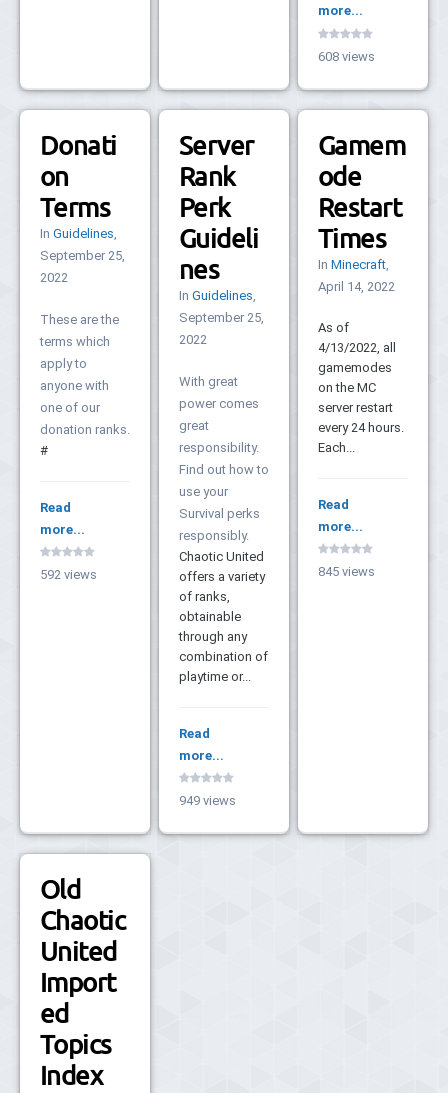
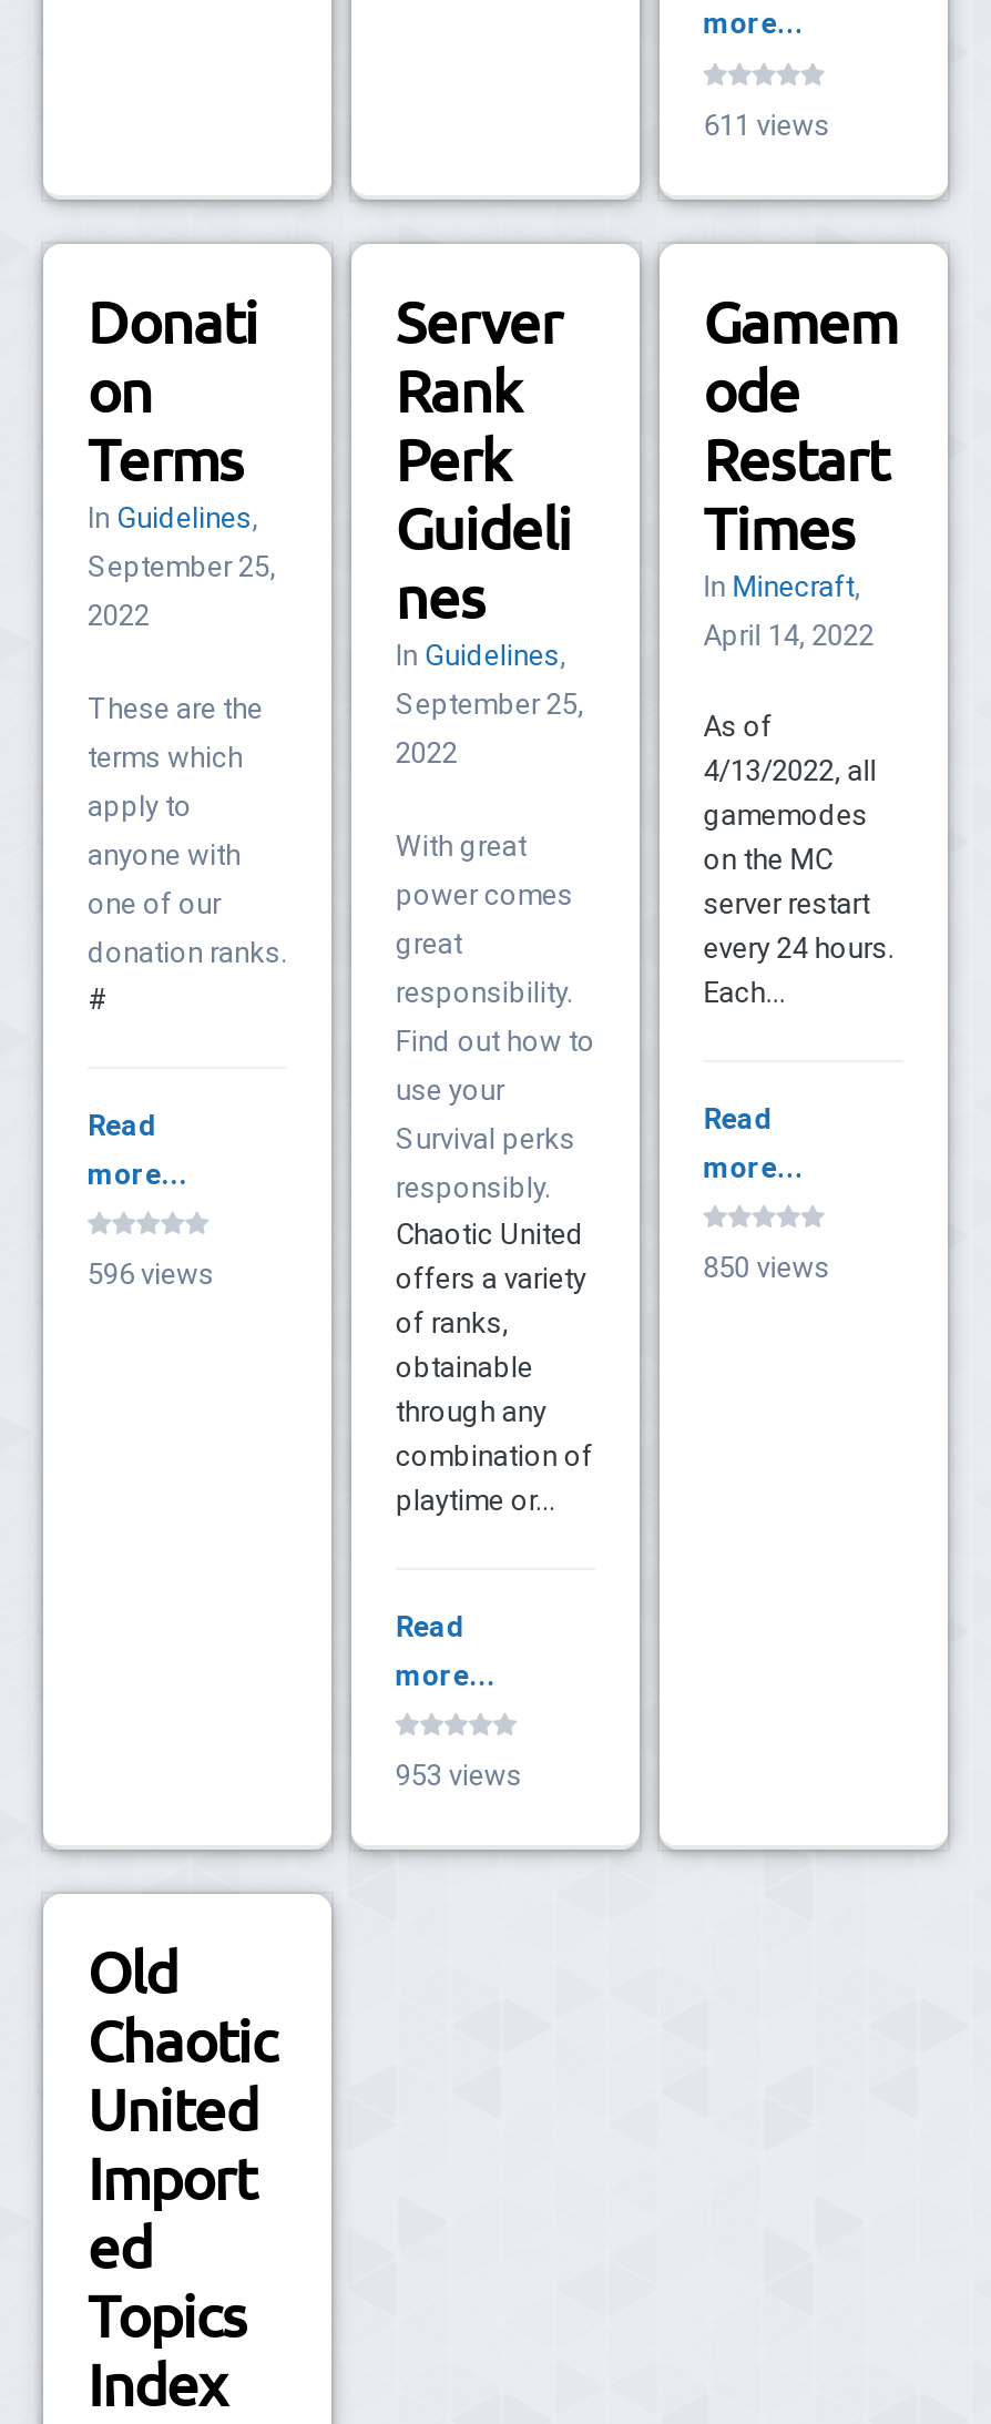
- 608 views
+ 611 views

- 592 views
+ 596 views

- 845 views
+ 850 views

- 949 views
+ 953 views
